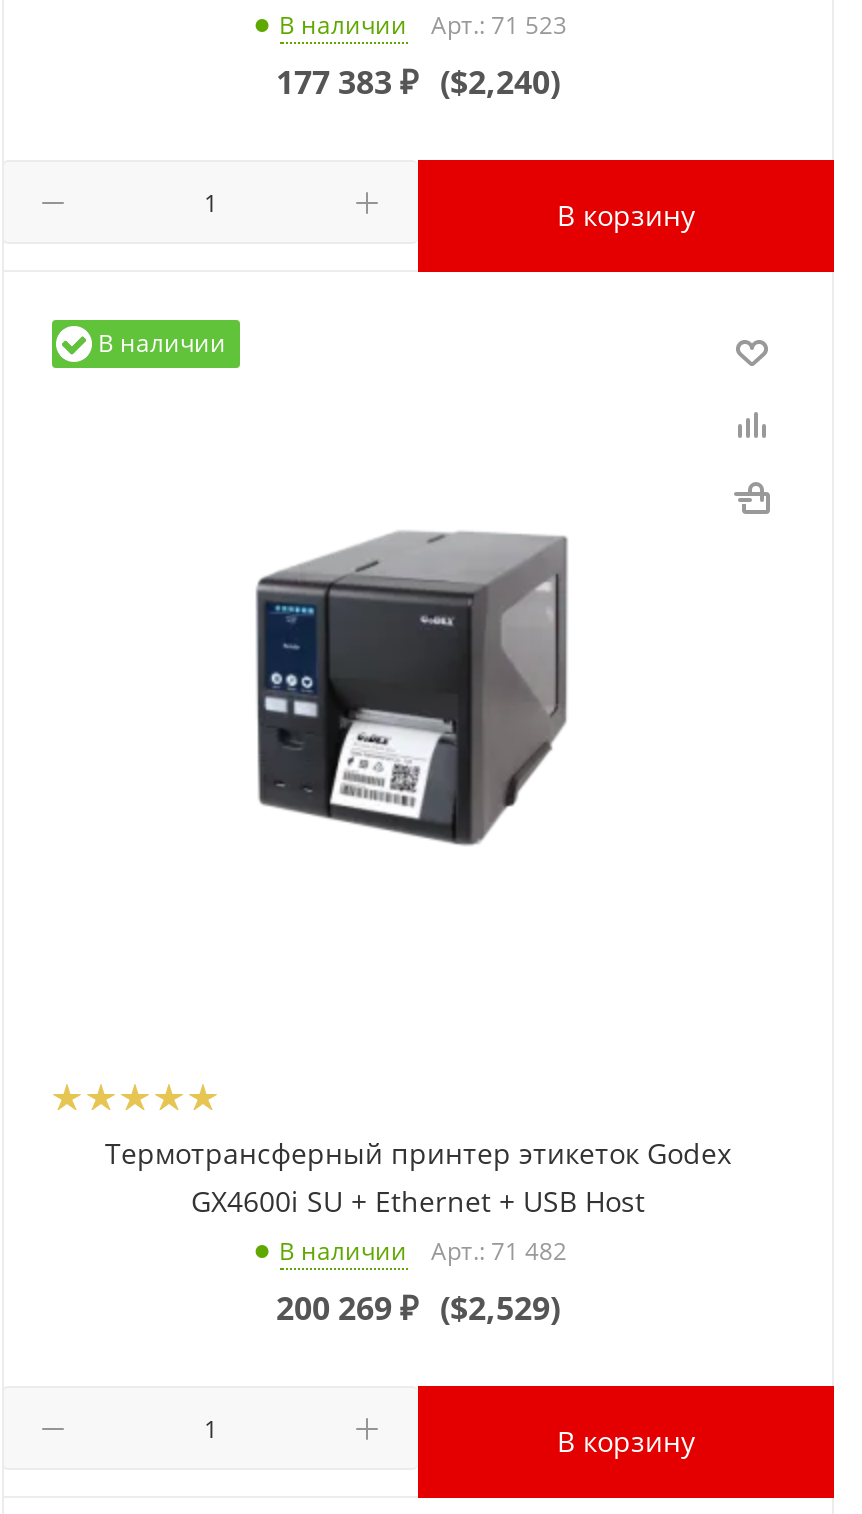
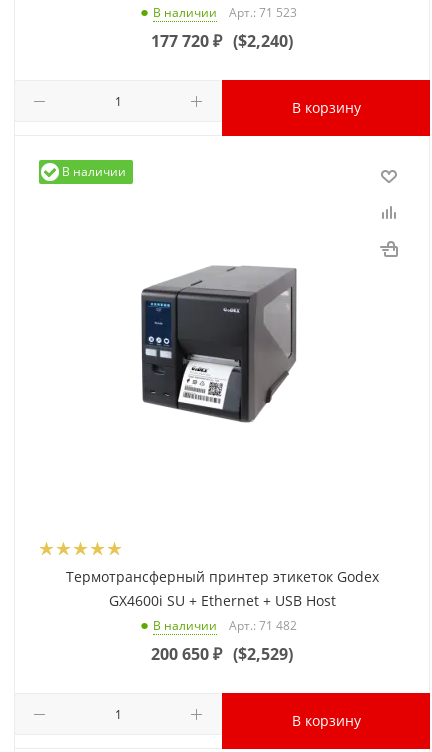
- 177 383 ₽ ($2,240)
+ 177 720 ₽ ($2,240)

- 200 269 ₽ ($2,529)
+ 200 650 ₽ ($2,529)
